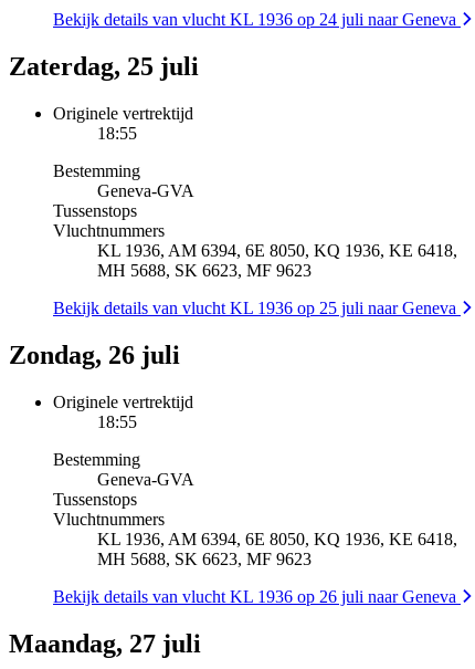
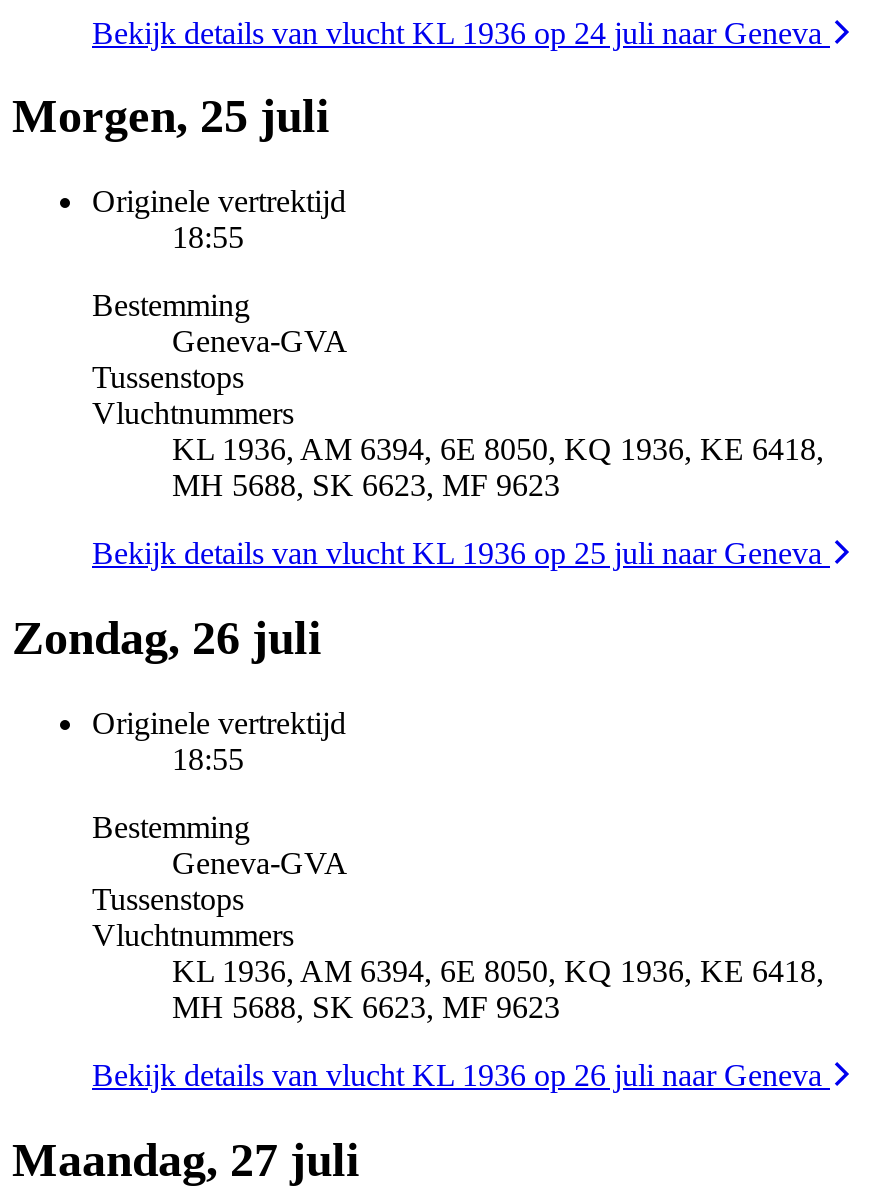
- Zaterdag, 25 juli
+ Morgen, 25 juli
